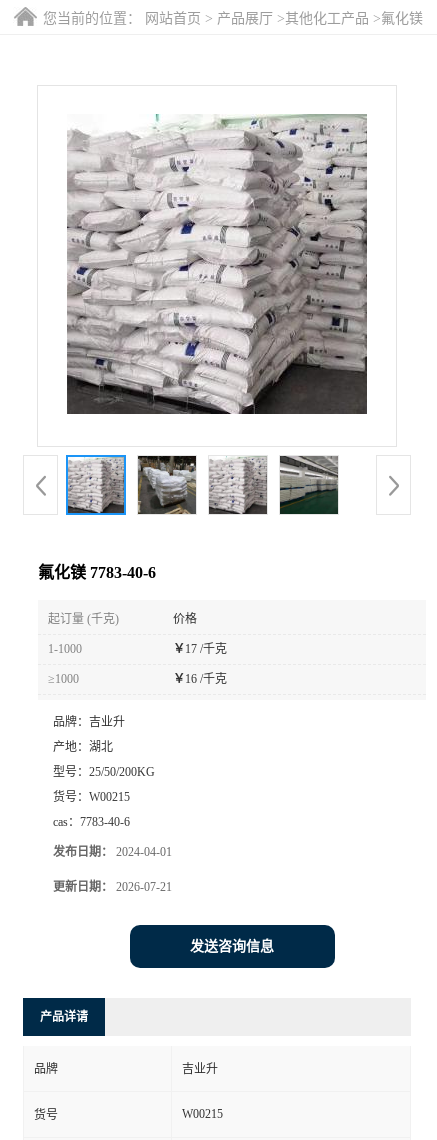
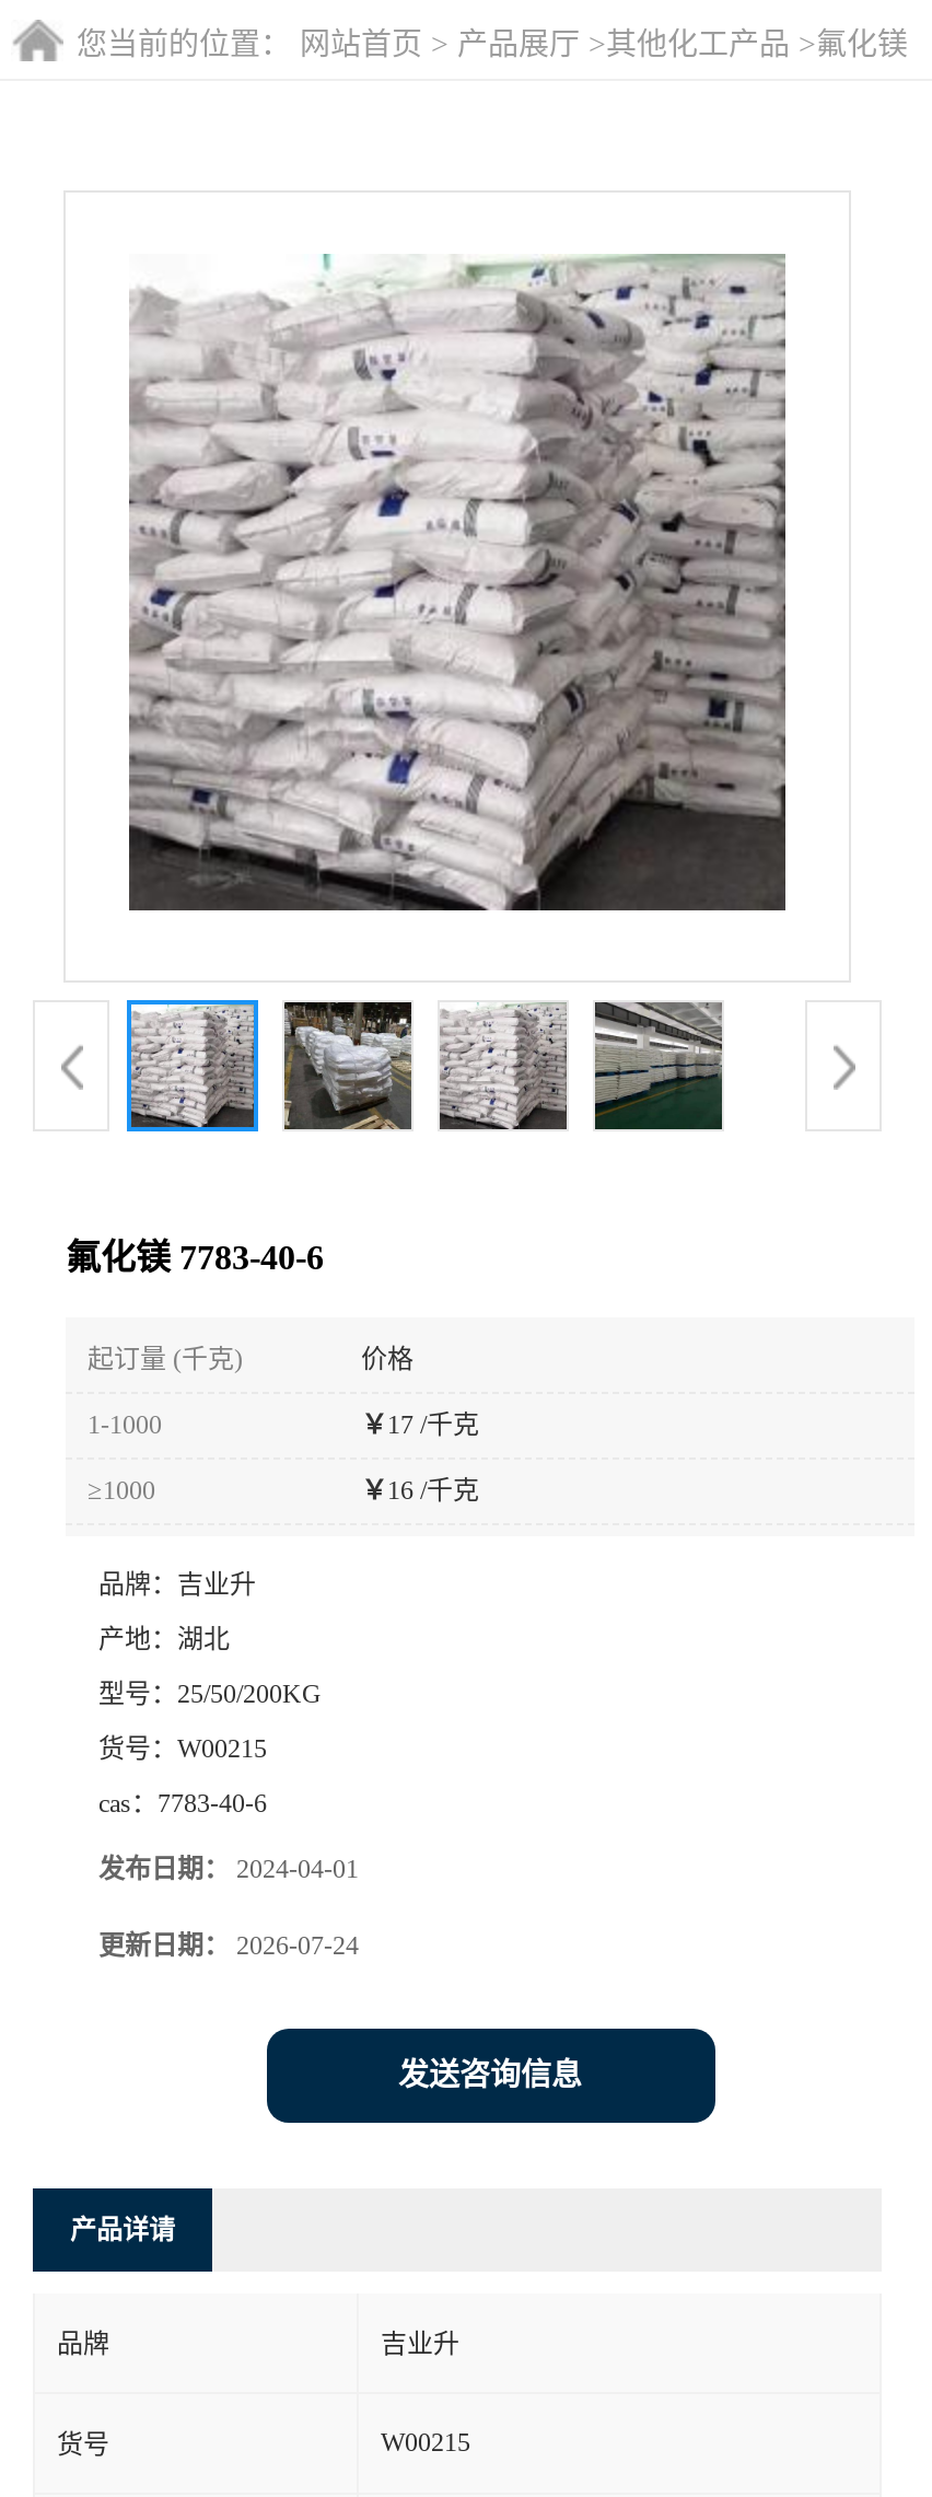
- 更新日期：2026-07-21
+ 更新日期：2026-07-24
